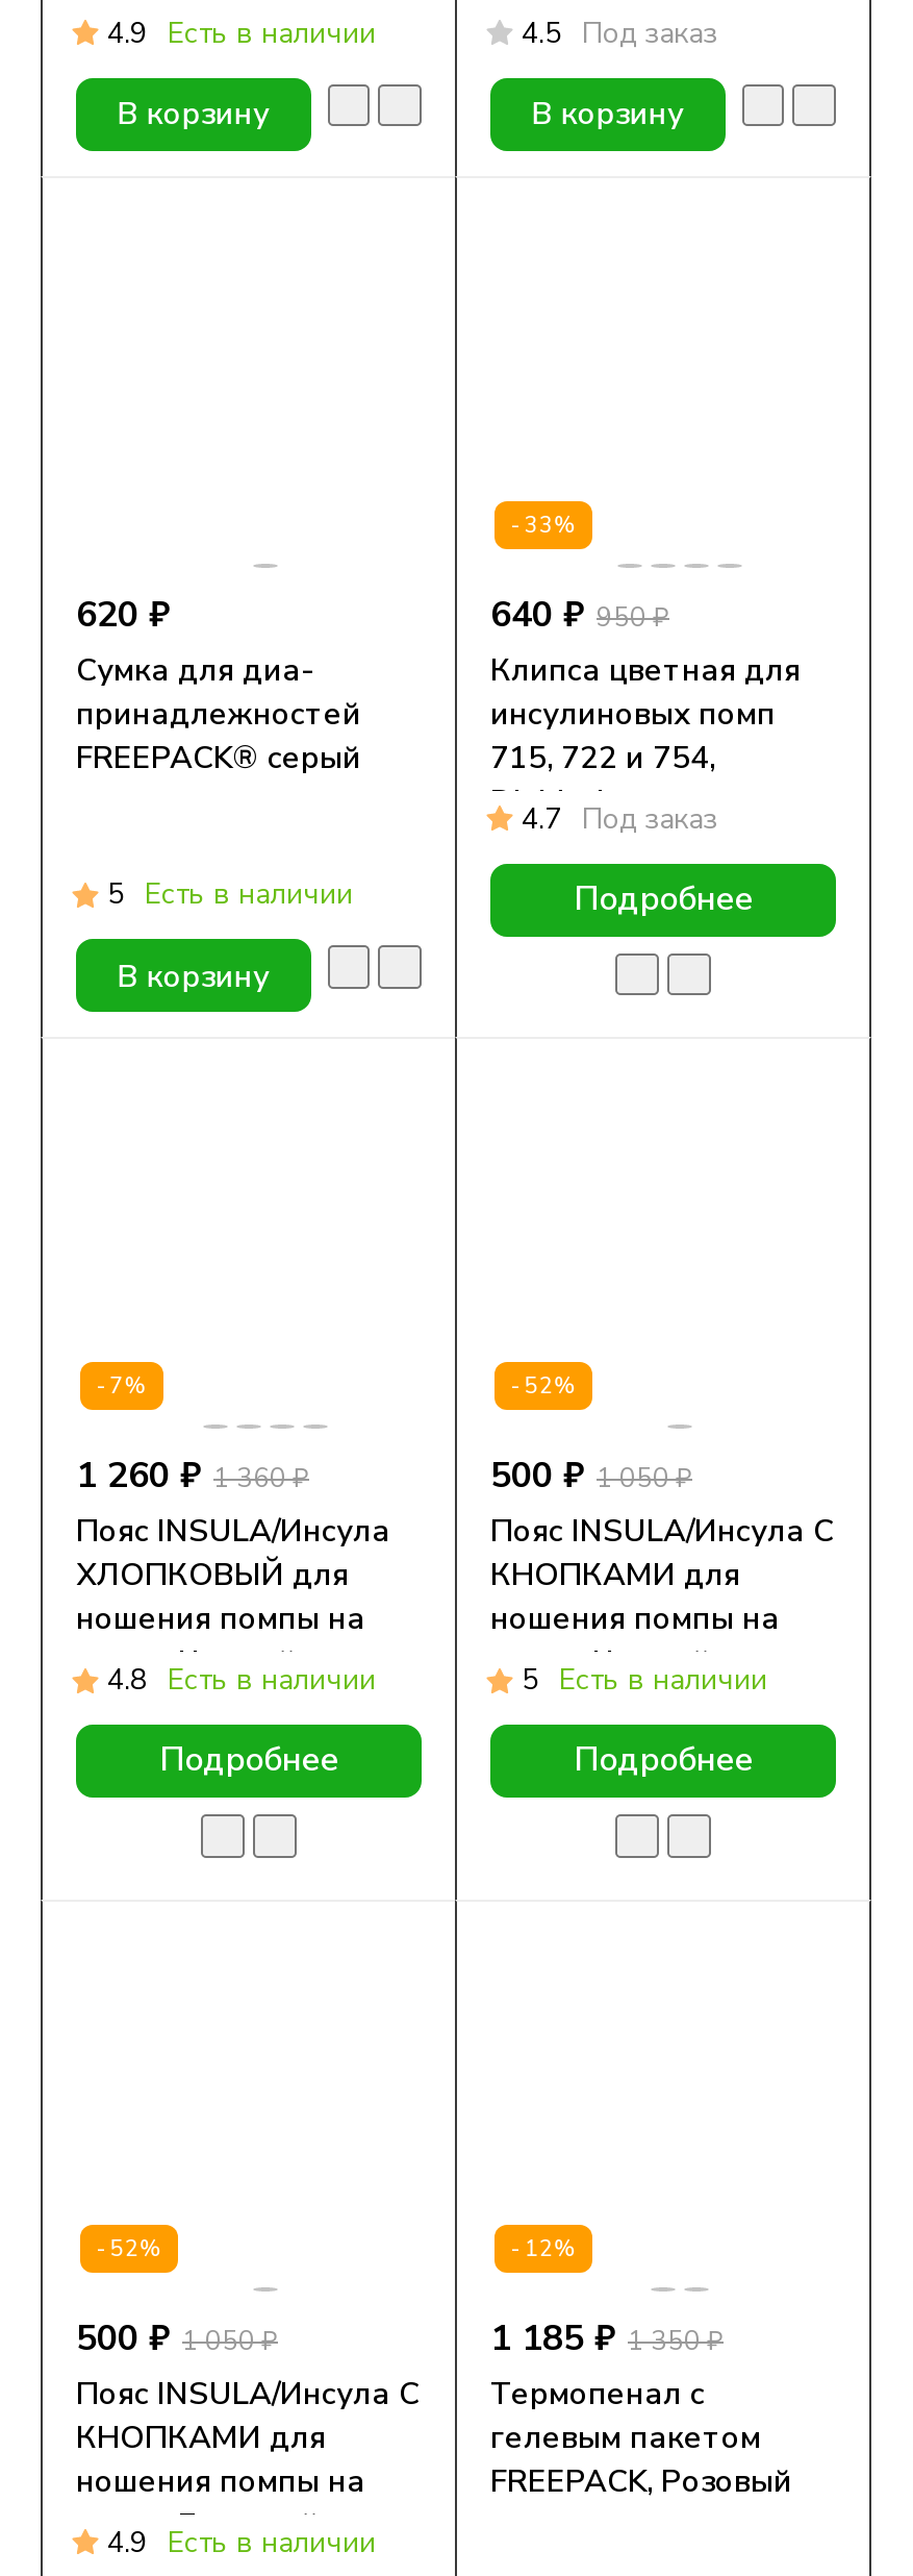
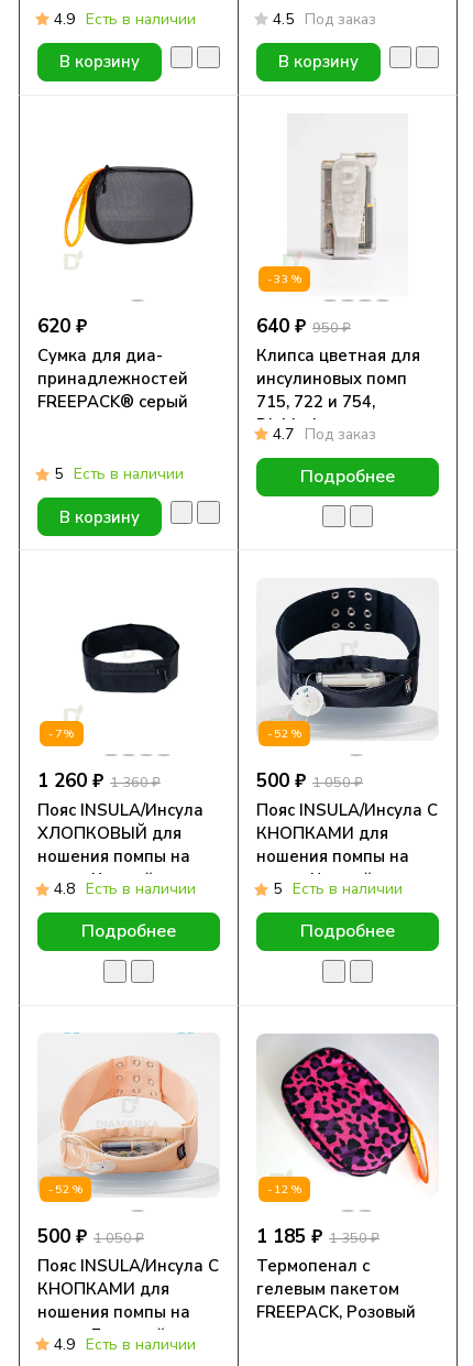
+ [image]

+ [image]

+ [image]

+ [image]

+ [image]

+ [image]
